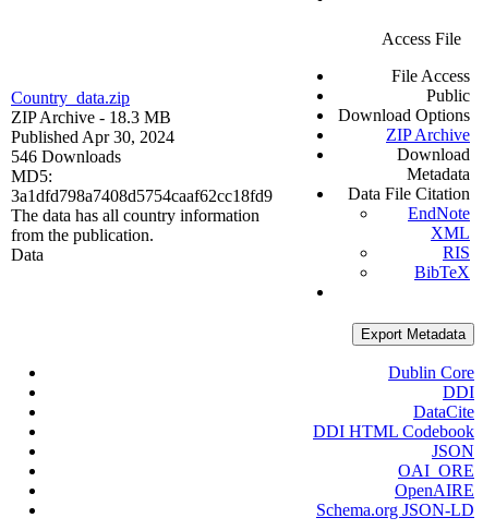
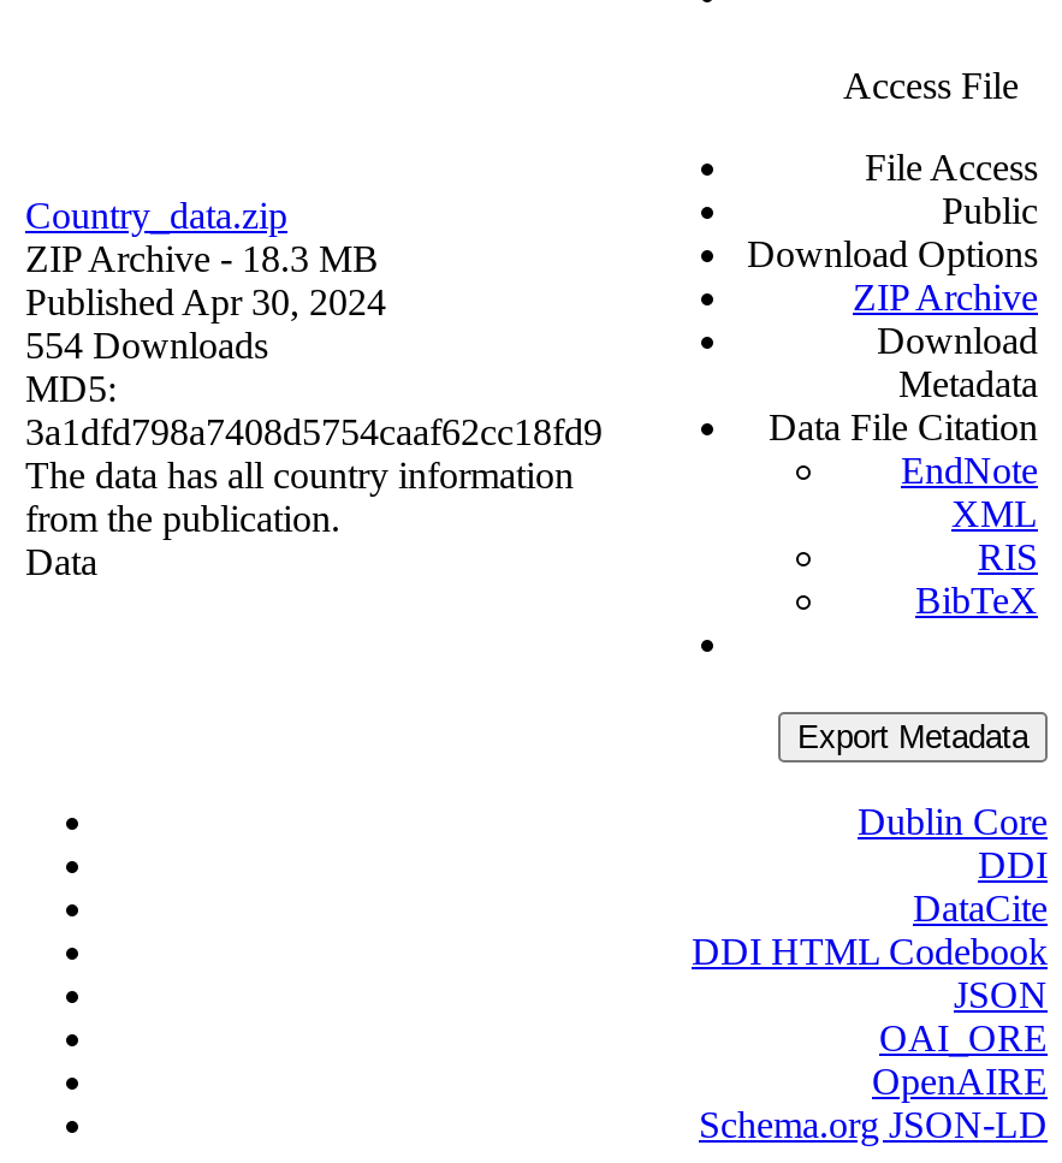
- 546 Downloads
+ 554 Downloads
